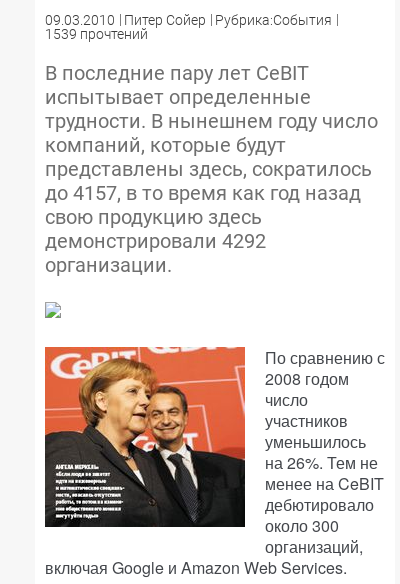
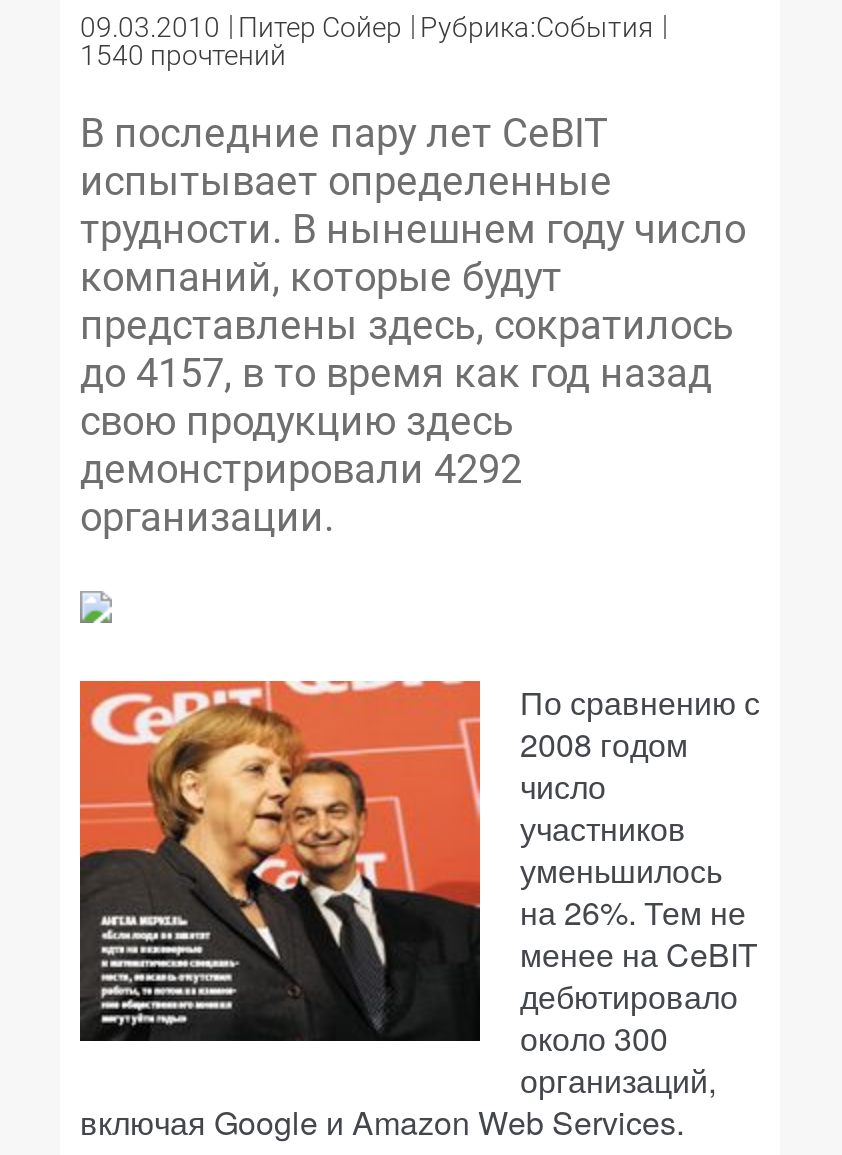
- 1539 прочтений
+ 1540 прочтений
